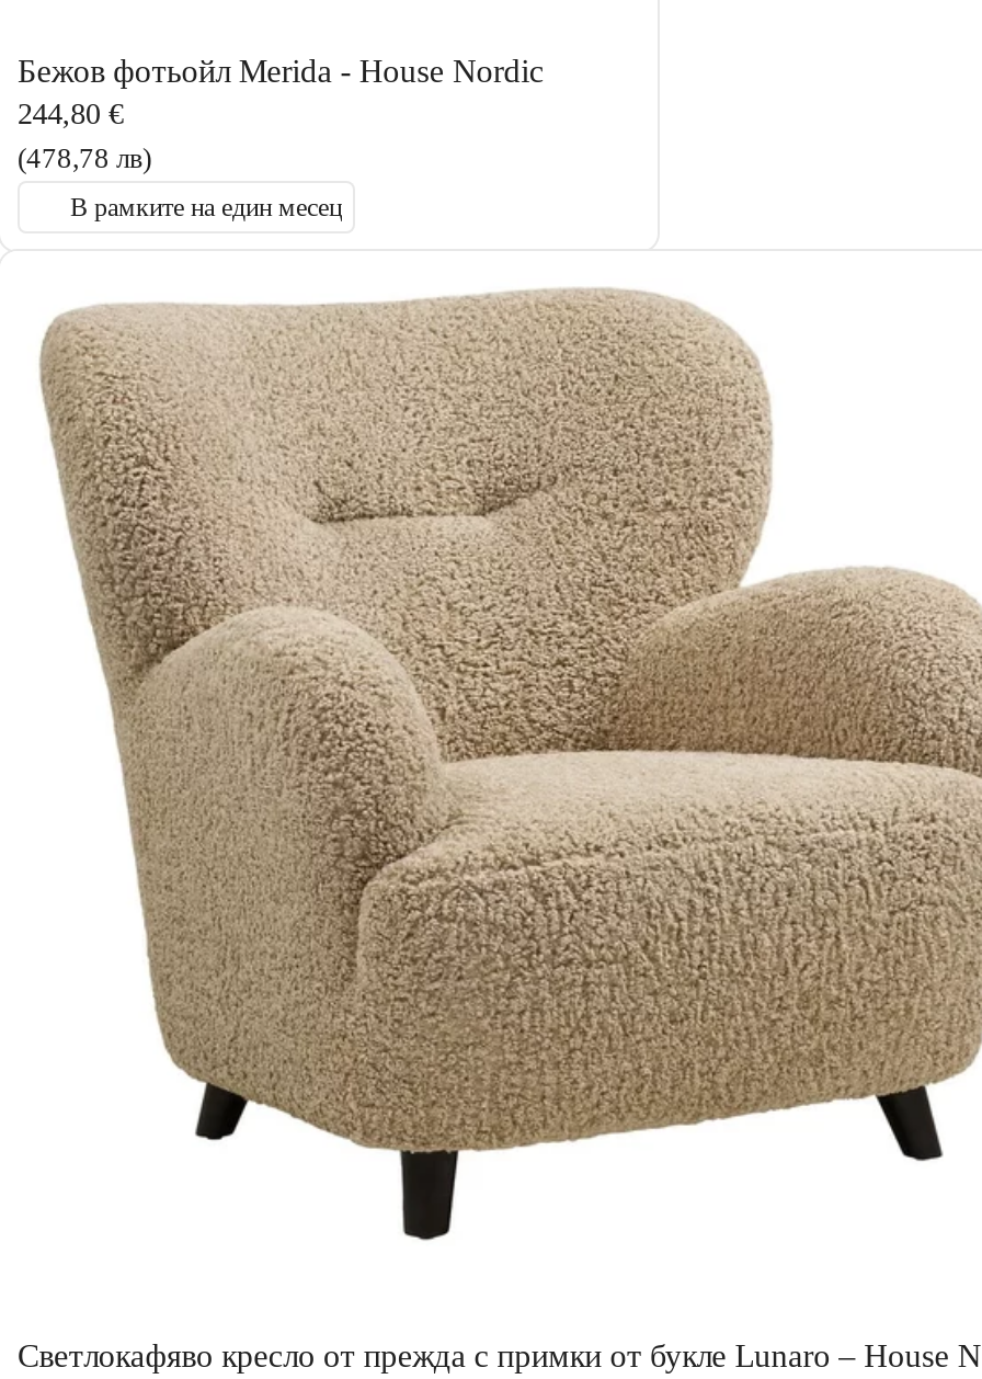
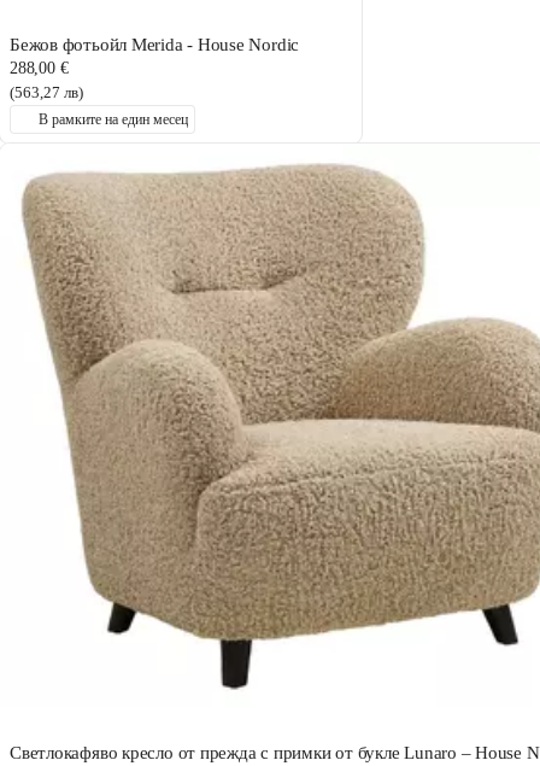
- 244,80 €
+ 288,00 €

- (478,78 лв)
+ (563,27 лв)
